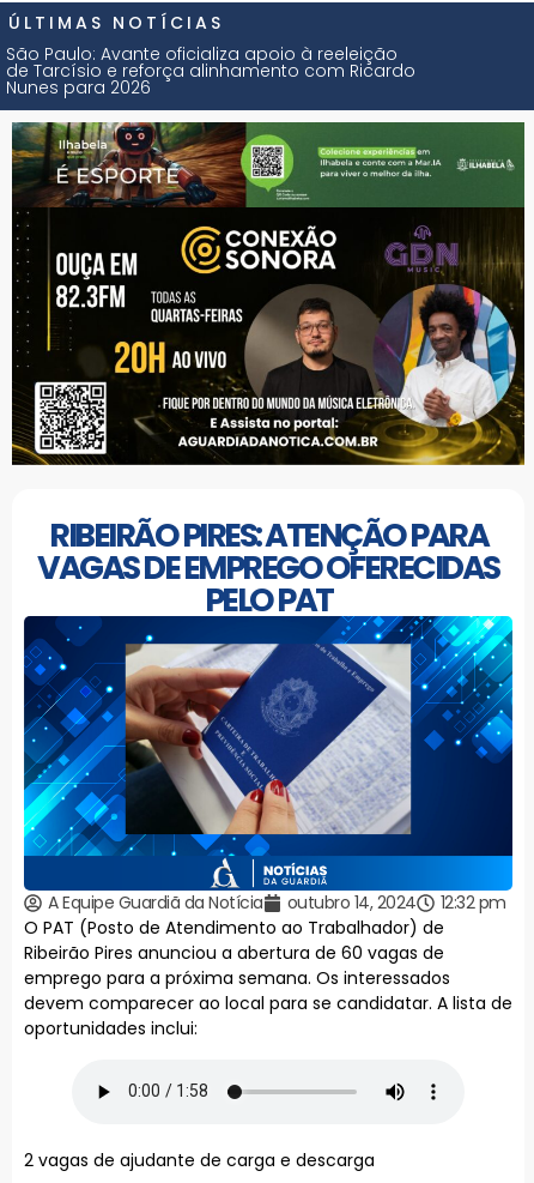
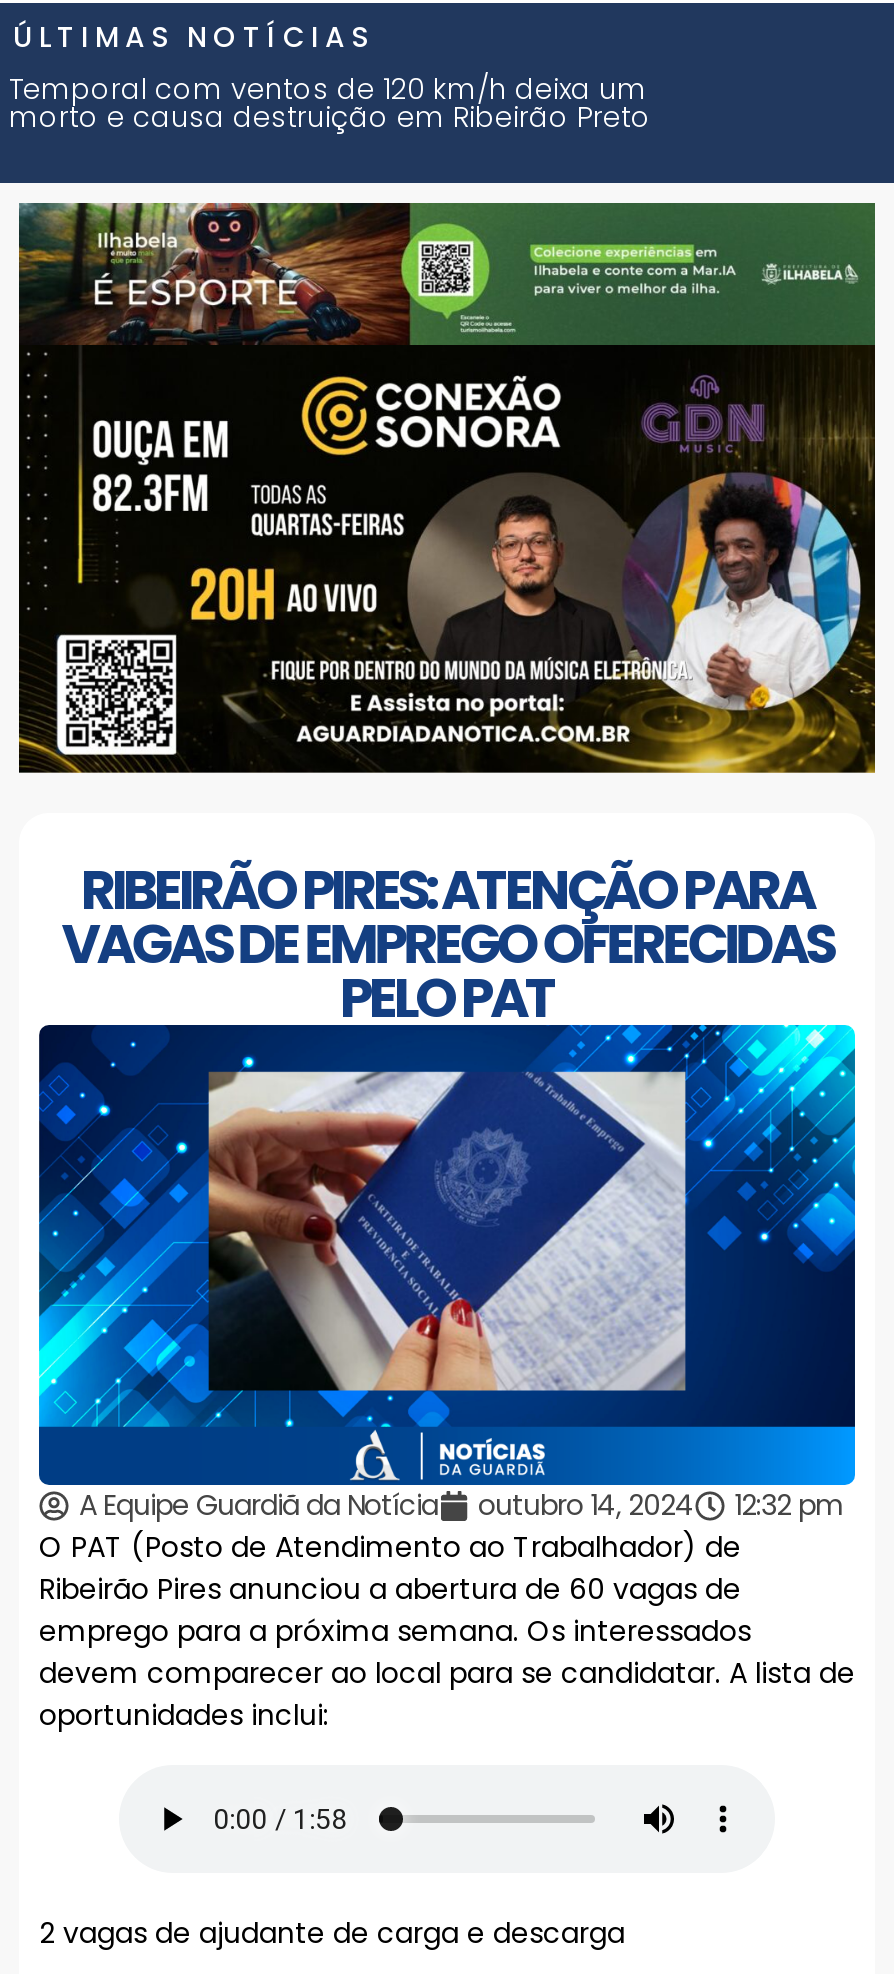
- São Paulo: Avante oficializa apoio à reeleição
- de Tarcísio e reforça alinhamento com Ricardo
- Nunes para 2026
+ Temporal com ventos de 120 km/h deixa um
+ morto e causa destruição em Ribeirão Preto
